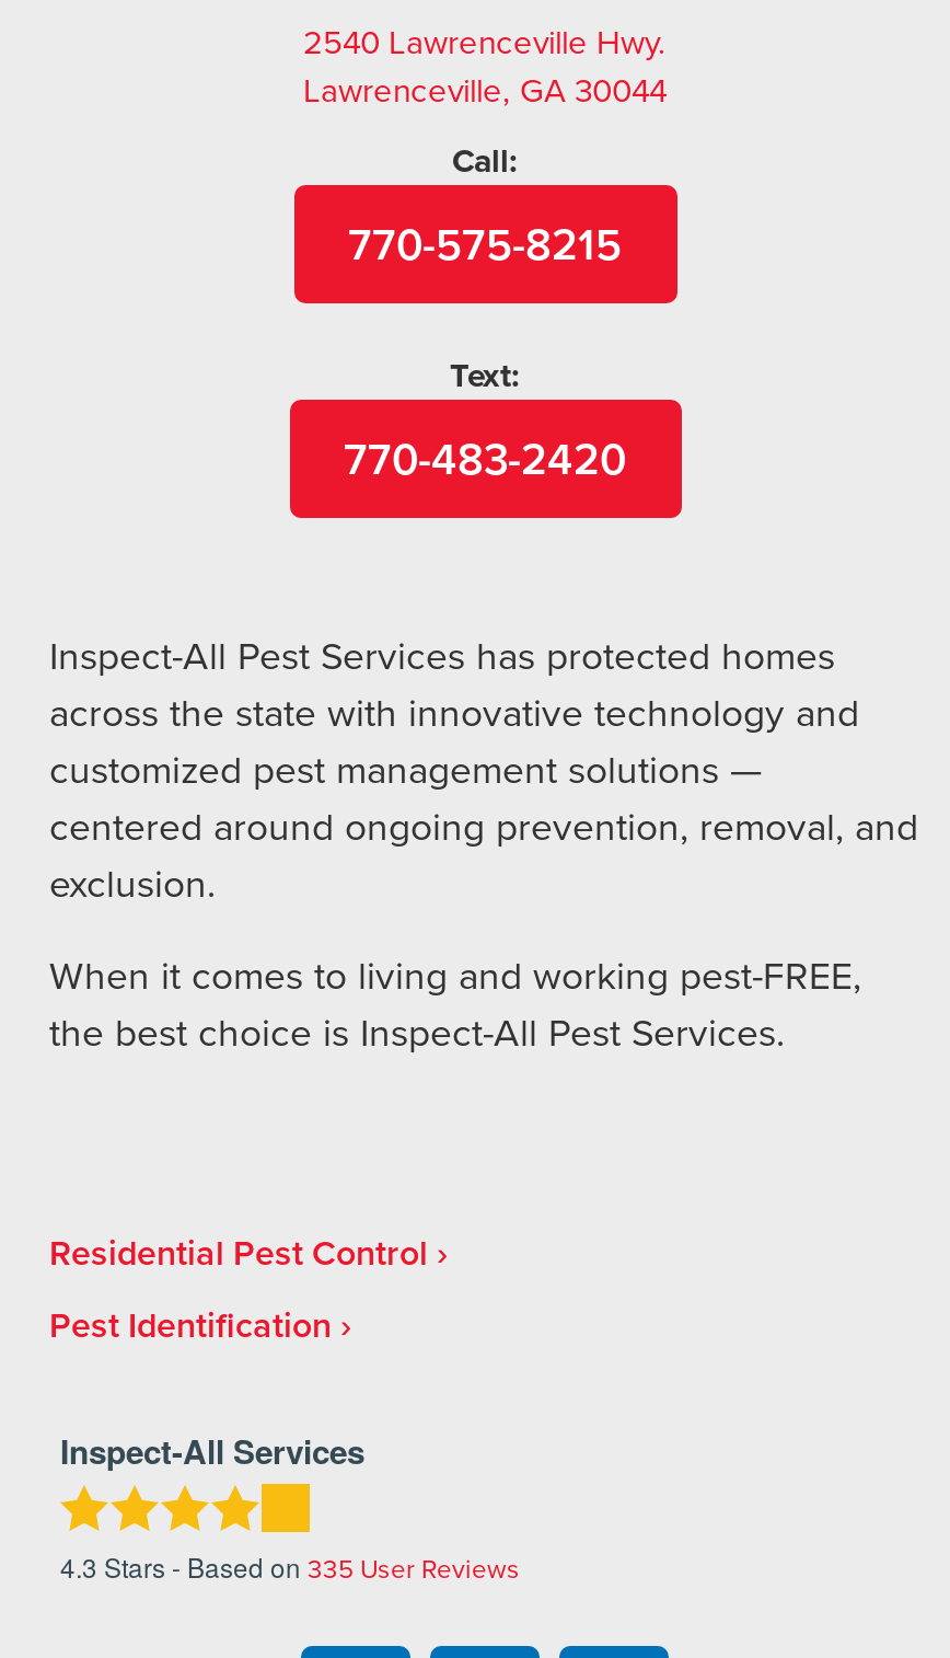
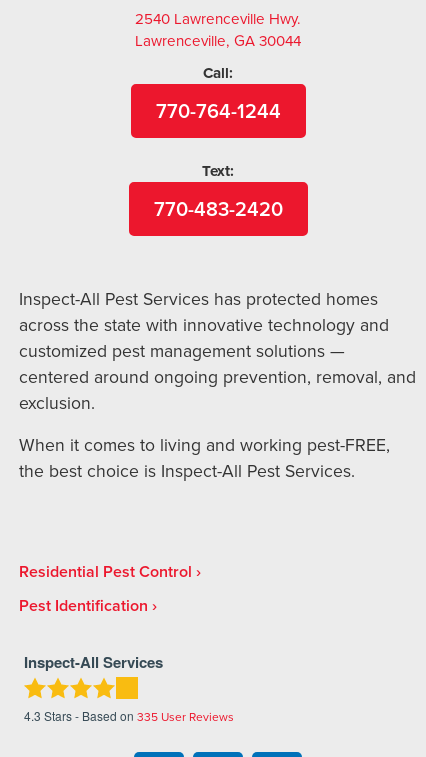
- 770-575-8215
+ 770-764-1244
